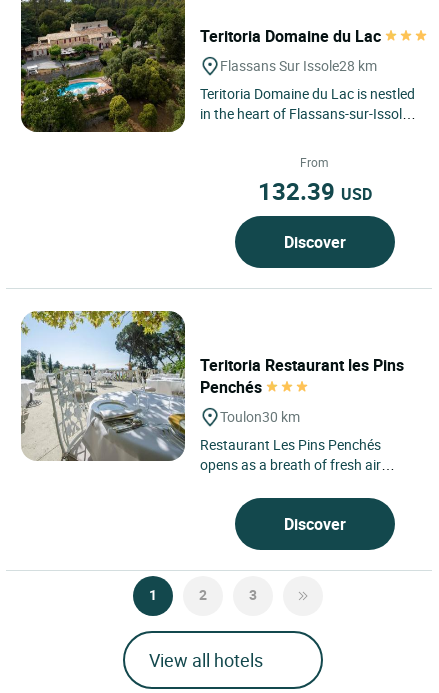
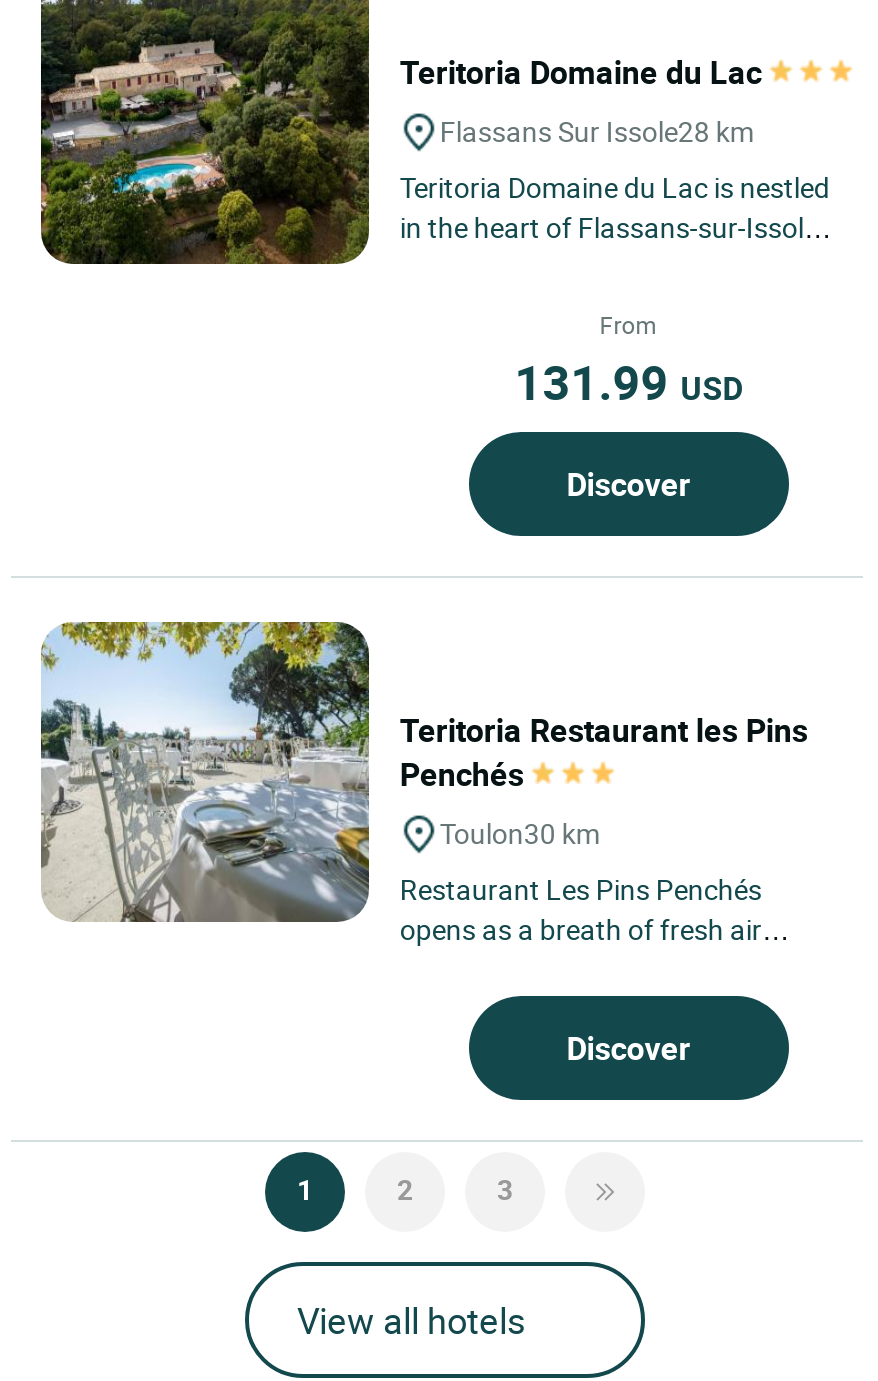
- 132.39 USD
+ 131.99 USD
